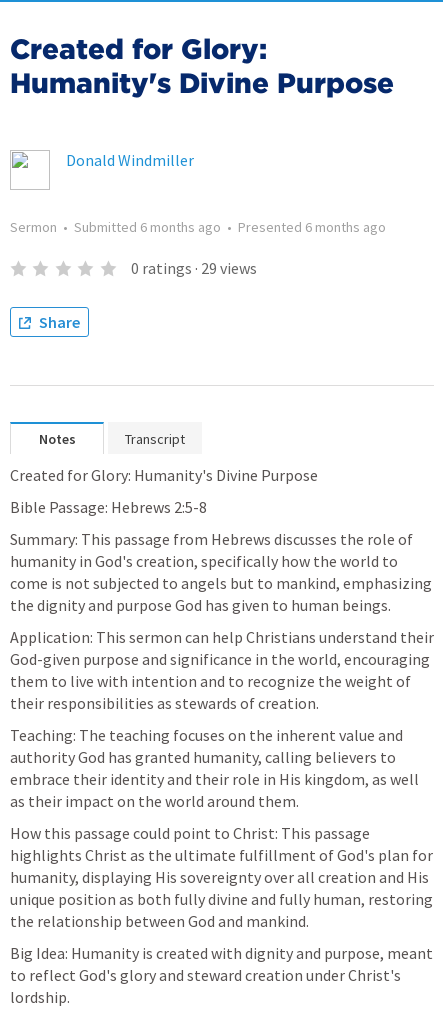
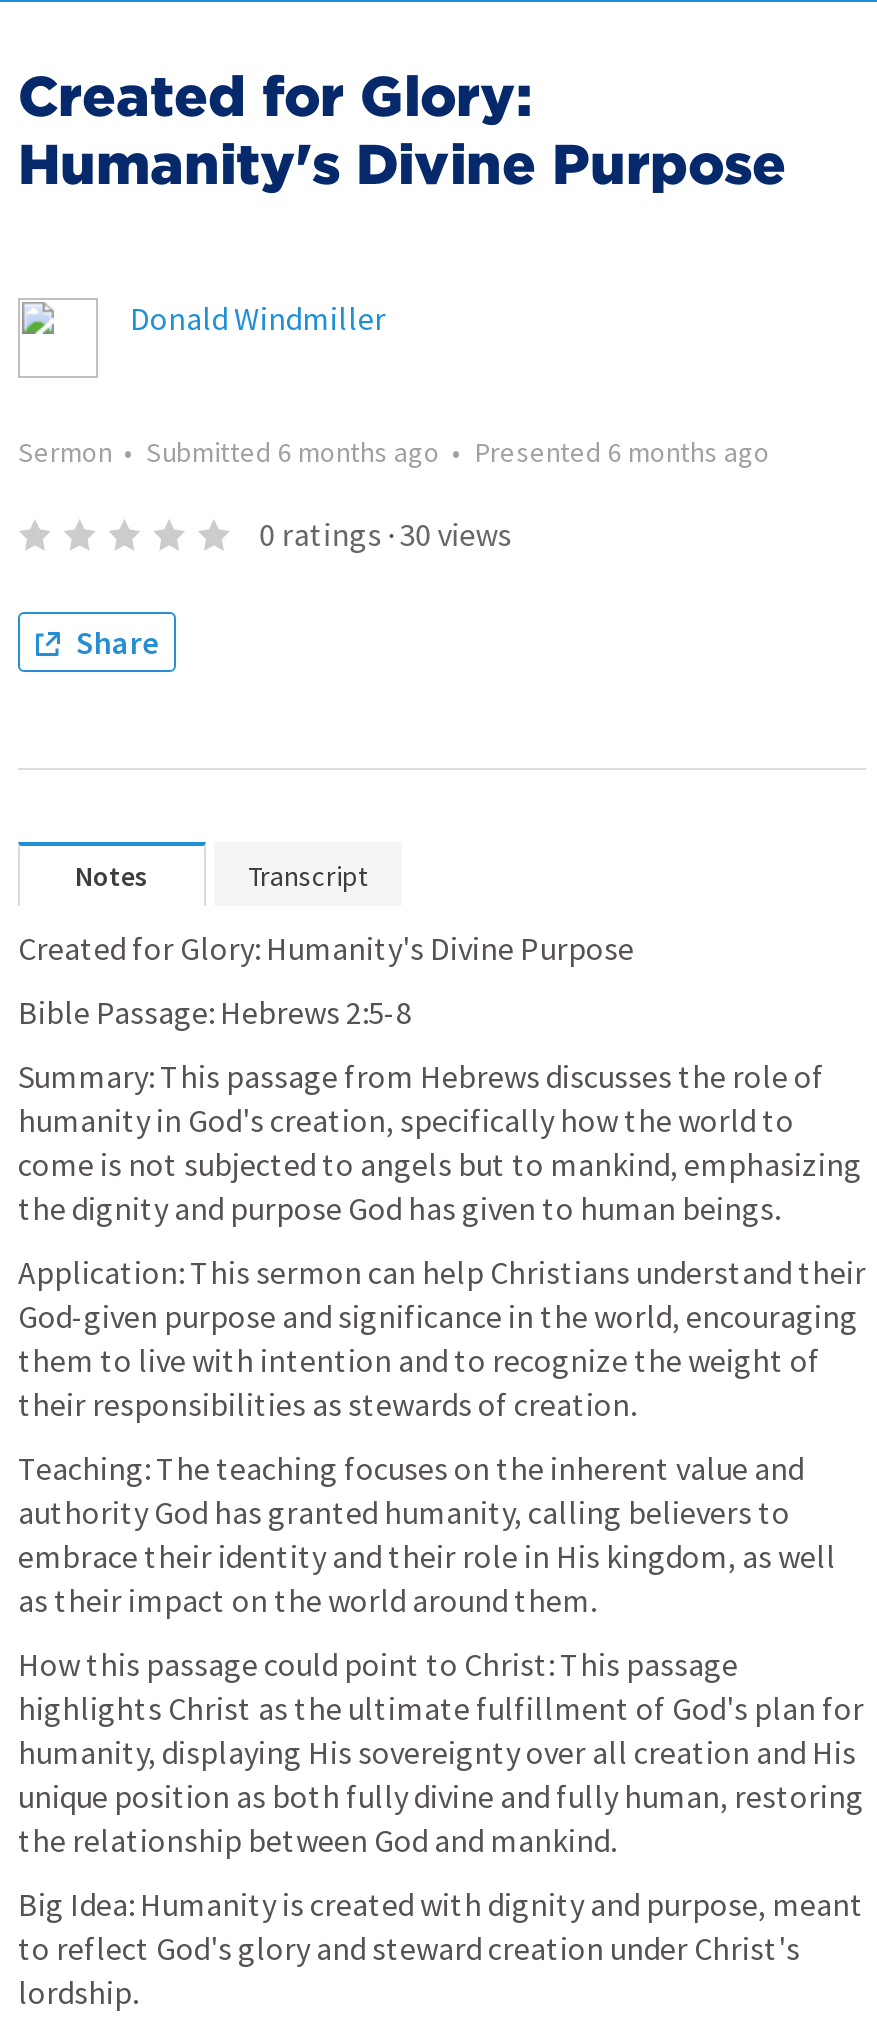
- 0 ratings · 29 views
+ 0 ratings · 30 views
